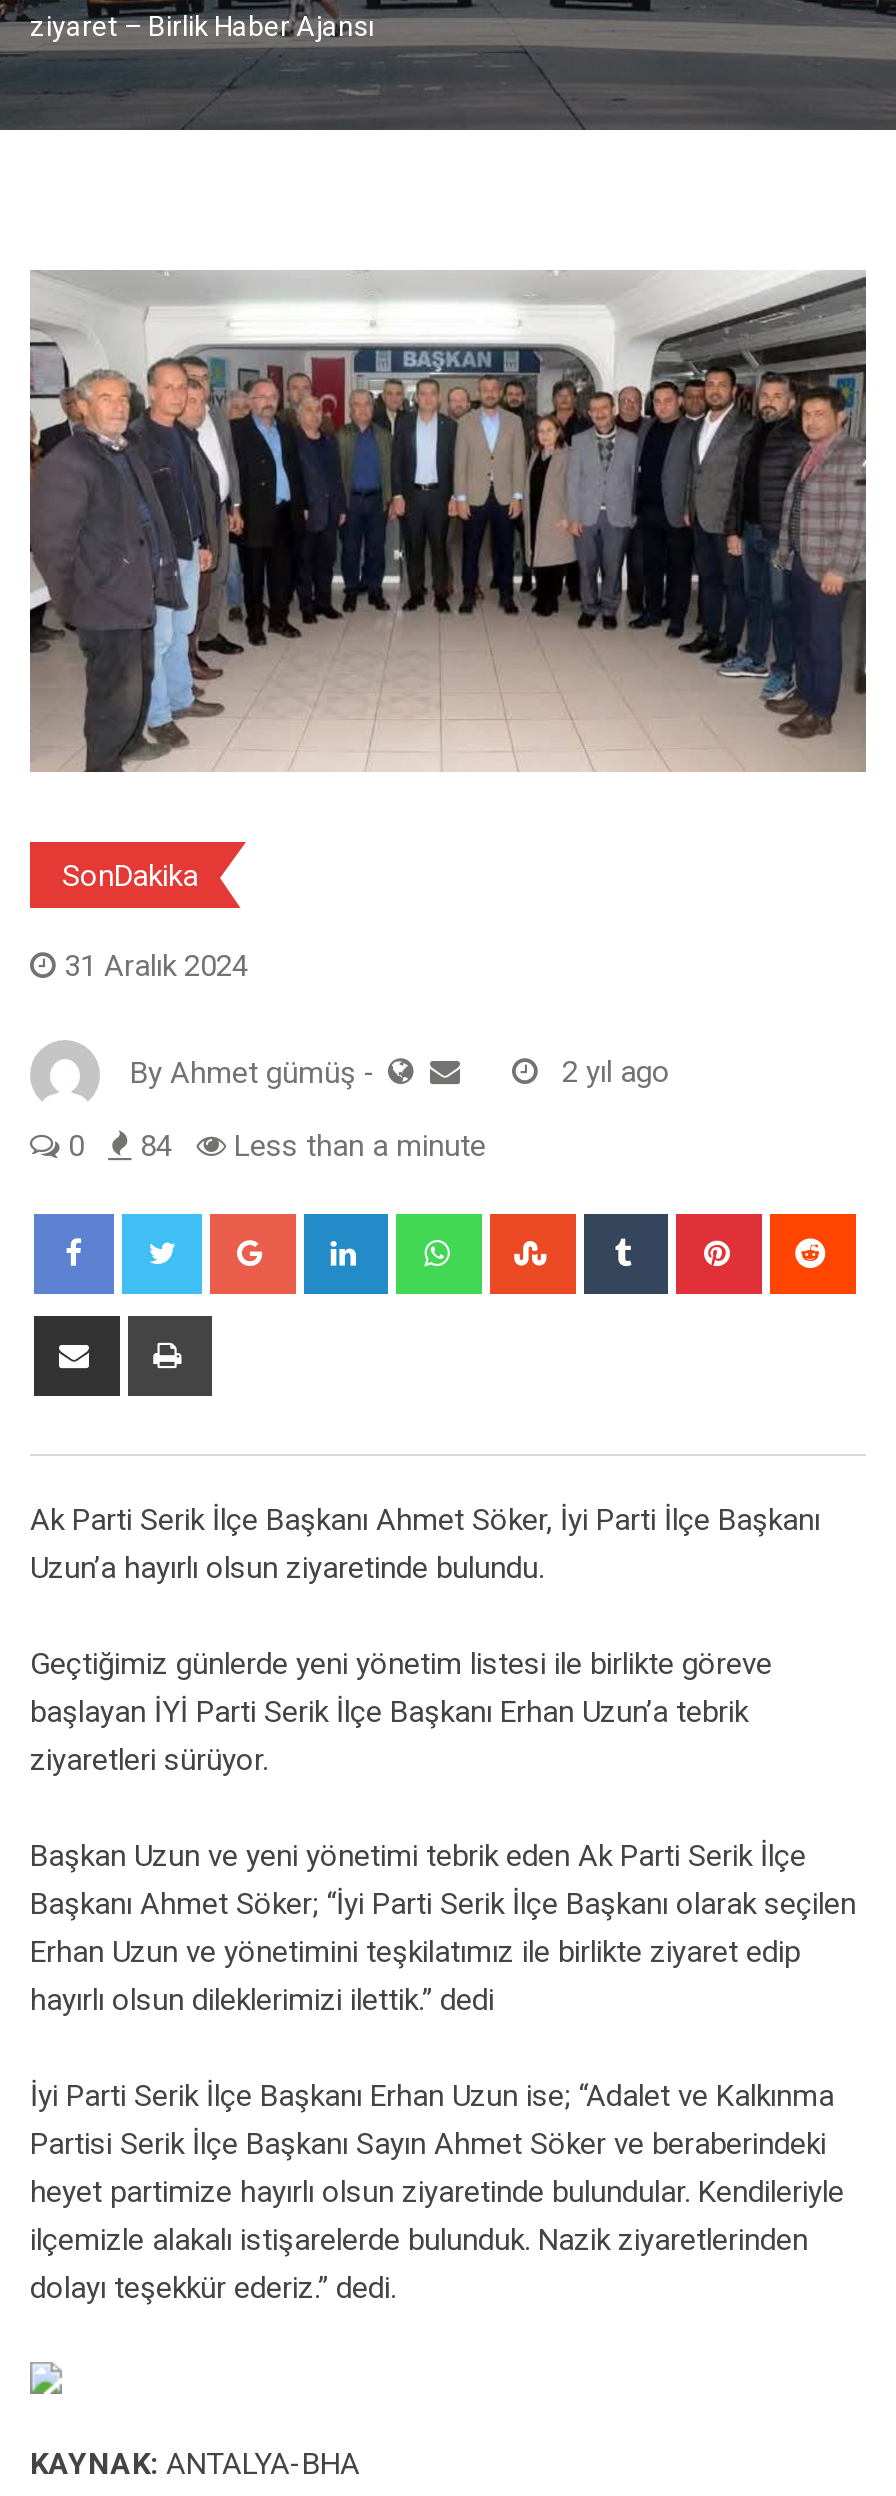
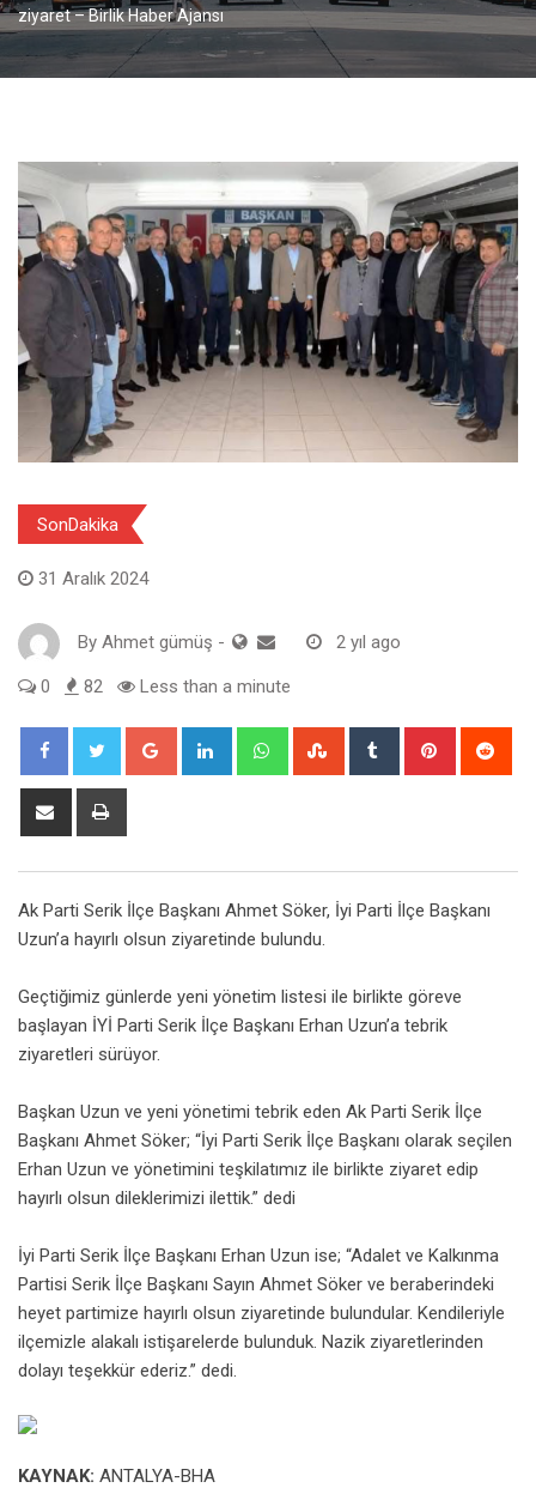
- 0 84 Less than a minute
+ 0 82 Less than a minute
